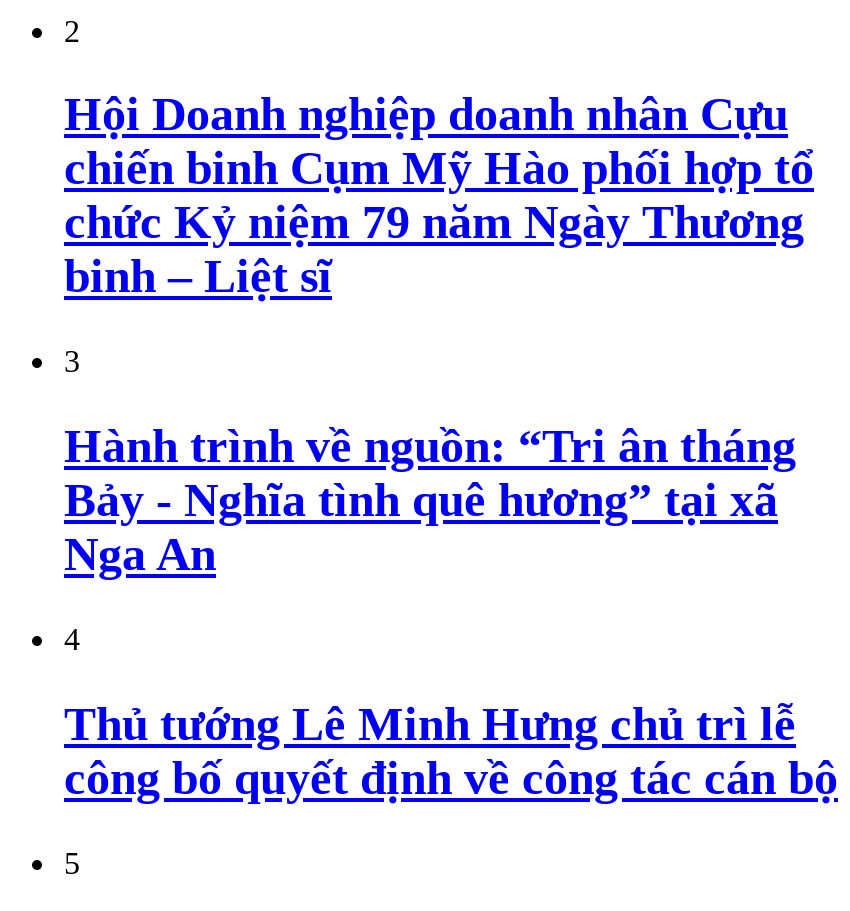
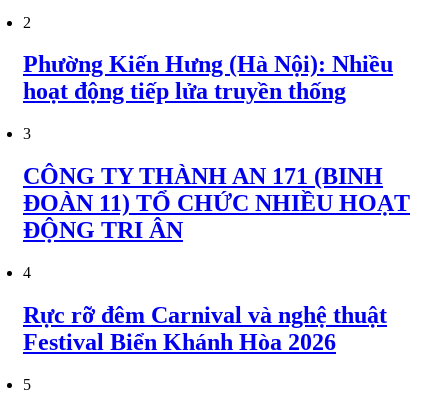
- Hội Doanh nghiệp doanh nhân Cựu
- chiến binh Cụm Mỹ Hào phối hợp tổ
- chức Kỷ niệm 79 năm Ngày Thương
- binh – Liệt sĩ
+ Phường Kiến Hưng (Hà Nội): Nhiều
+ hoạt động tiếp lửa truyền thống

- Hành trình về nguồn: “Tri ân tháng
- Bảy - Nghĩa tình quê hương” tại xã
- Nga An
+ CÔNG TY THÀNH AN 171 (BINH
+ ĐOÀN 11) TỔ CHỨC NHIỀU HOẠT
+ ĐỘNG TRI ÂN

- Thủ tướng Lê Minh Hưng chủ trì lễ
- công bố quyết định về công tác cán bộ
+ Rực rỡ đêm Carnival và nghệ thuật
+ Festival Biển Khánh Hòa 2026
